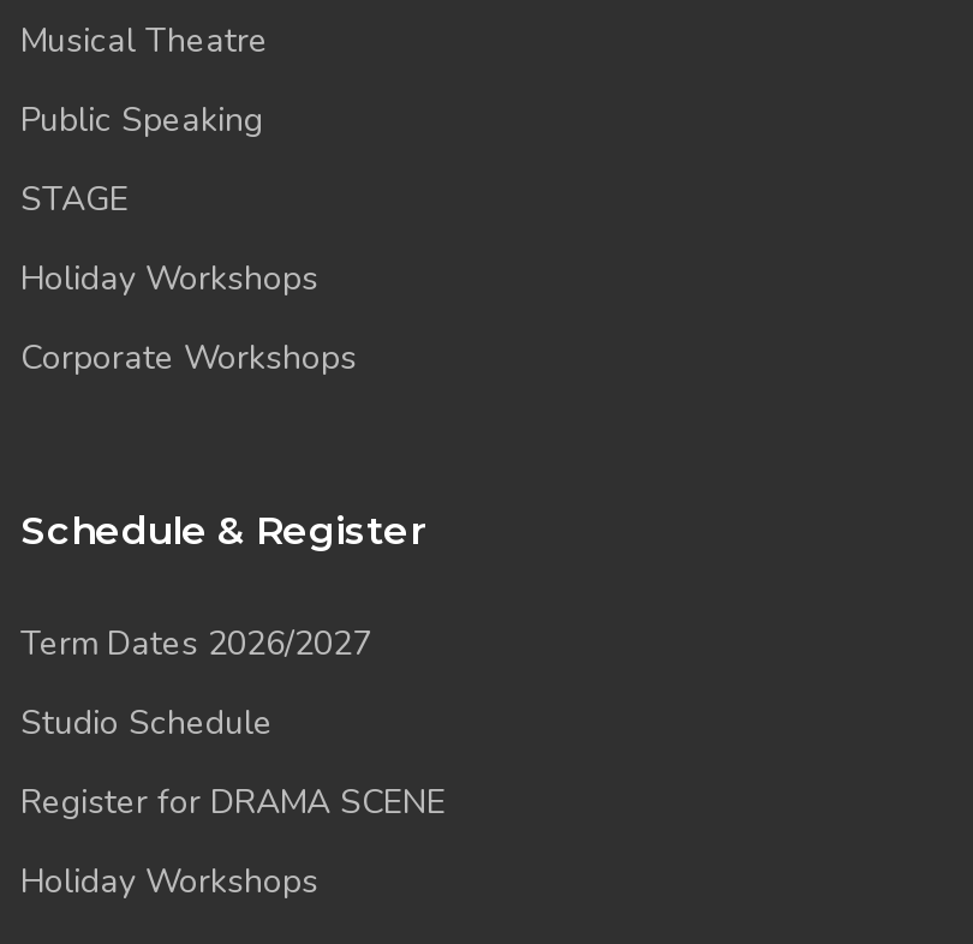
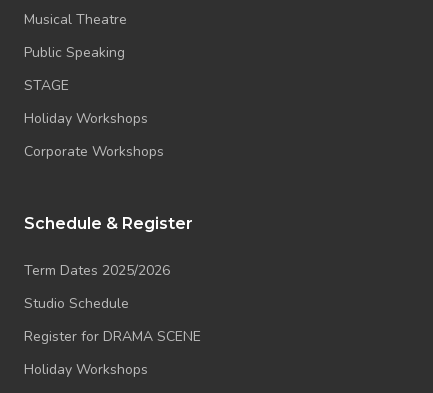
- Term Dates 2026/2027
+ Term Dates 2025/2026
